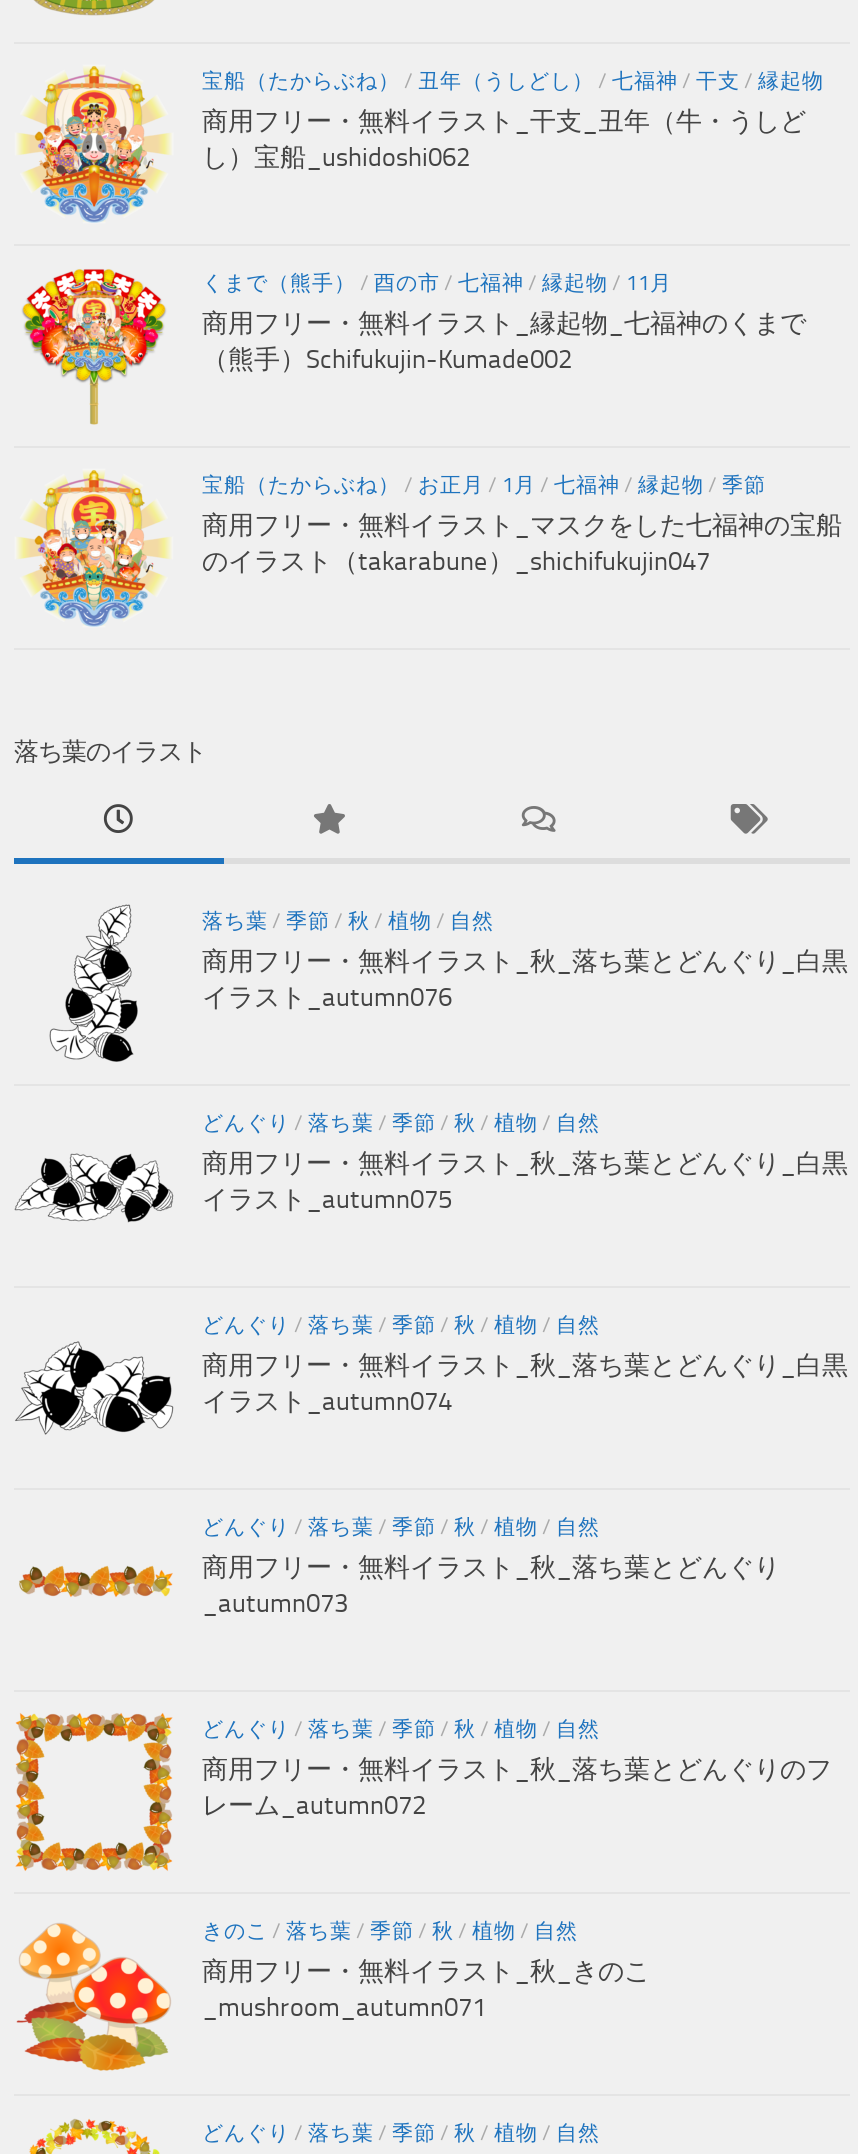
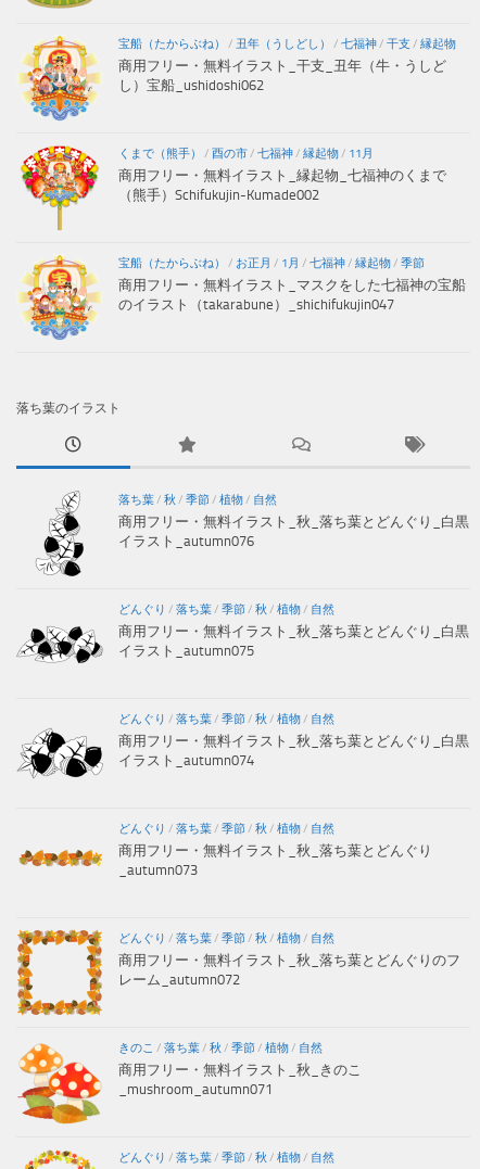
- 落ち葉/季節/秋/植物/自然
+ 落ち葉/秋/季節/植物/自然

- きのこ/落ち葉/季節/秋/植物/自然
+ きのこ/落ち葉/秋/季節/植物/自然
